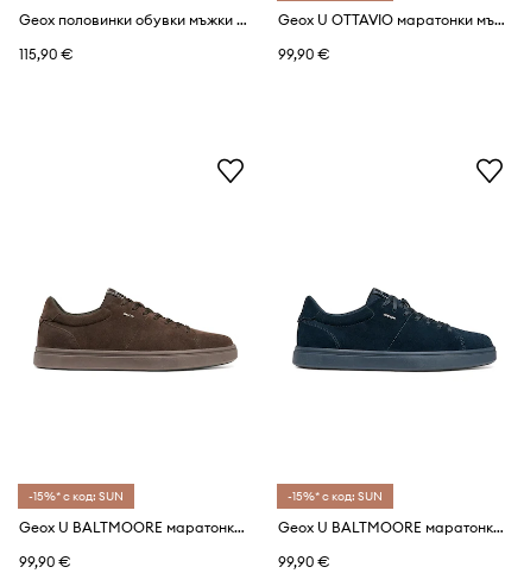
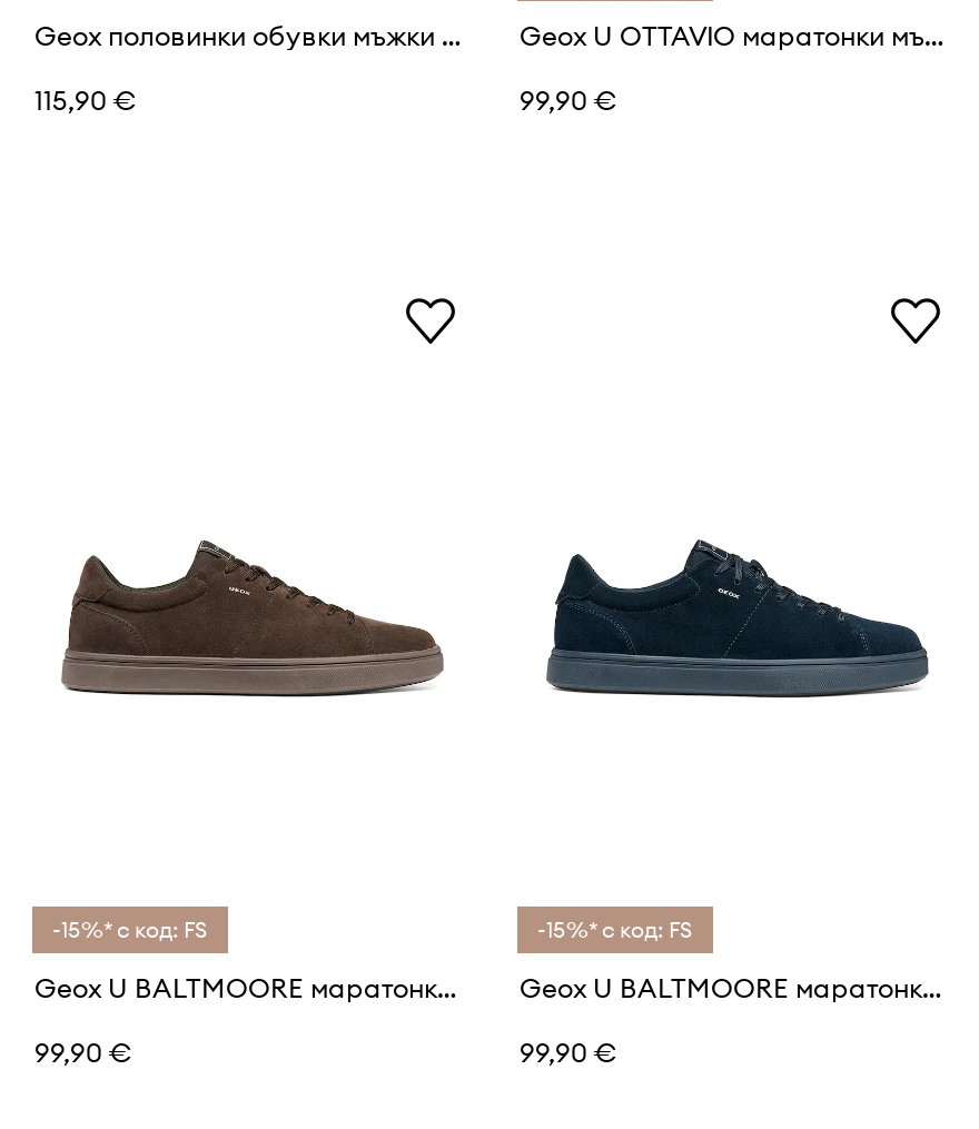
- -15%* с код: SUN
+ -15%* с код: FS

- -15%* с код: SUN
+ -15%* с код: FS
